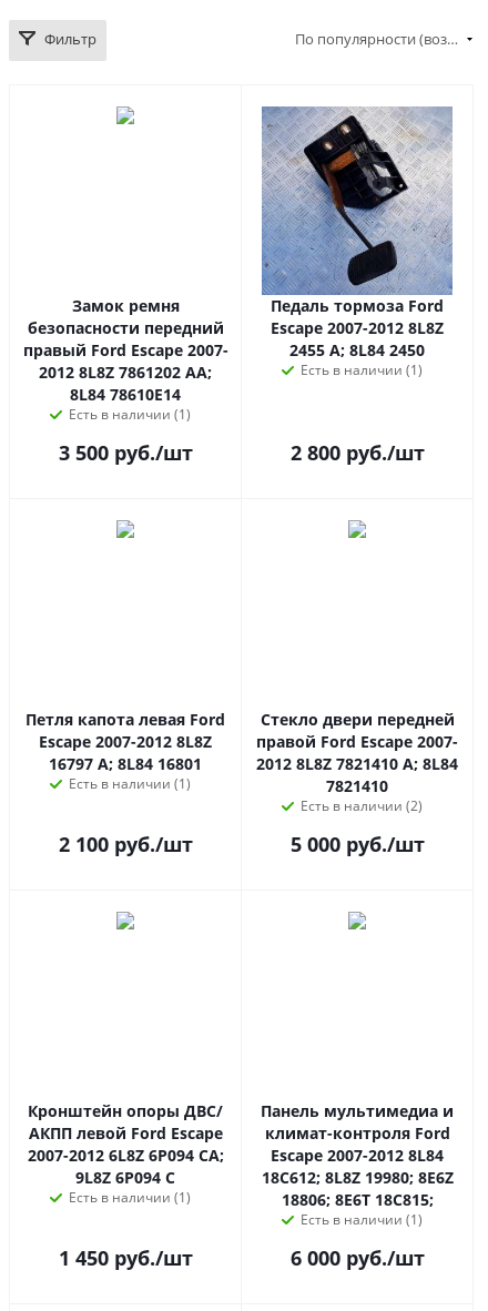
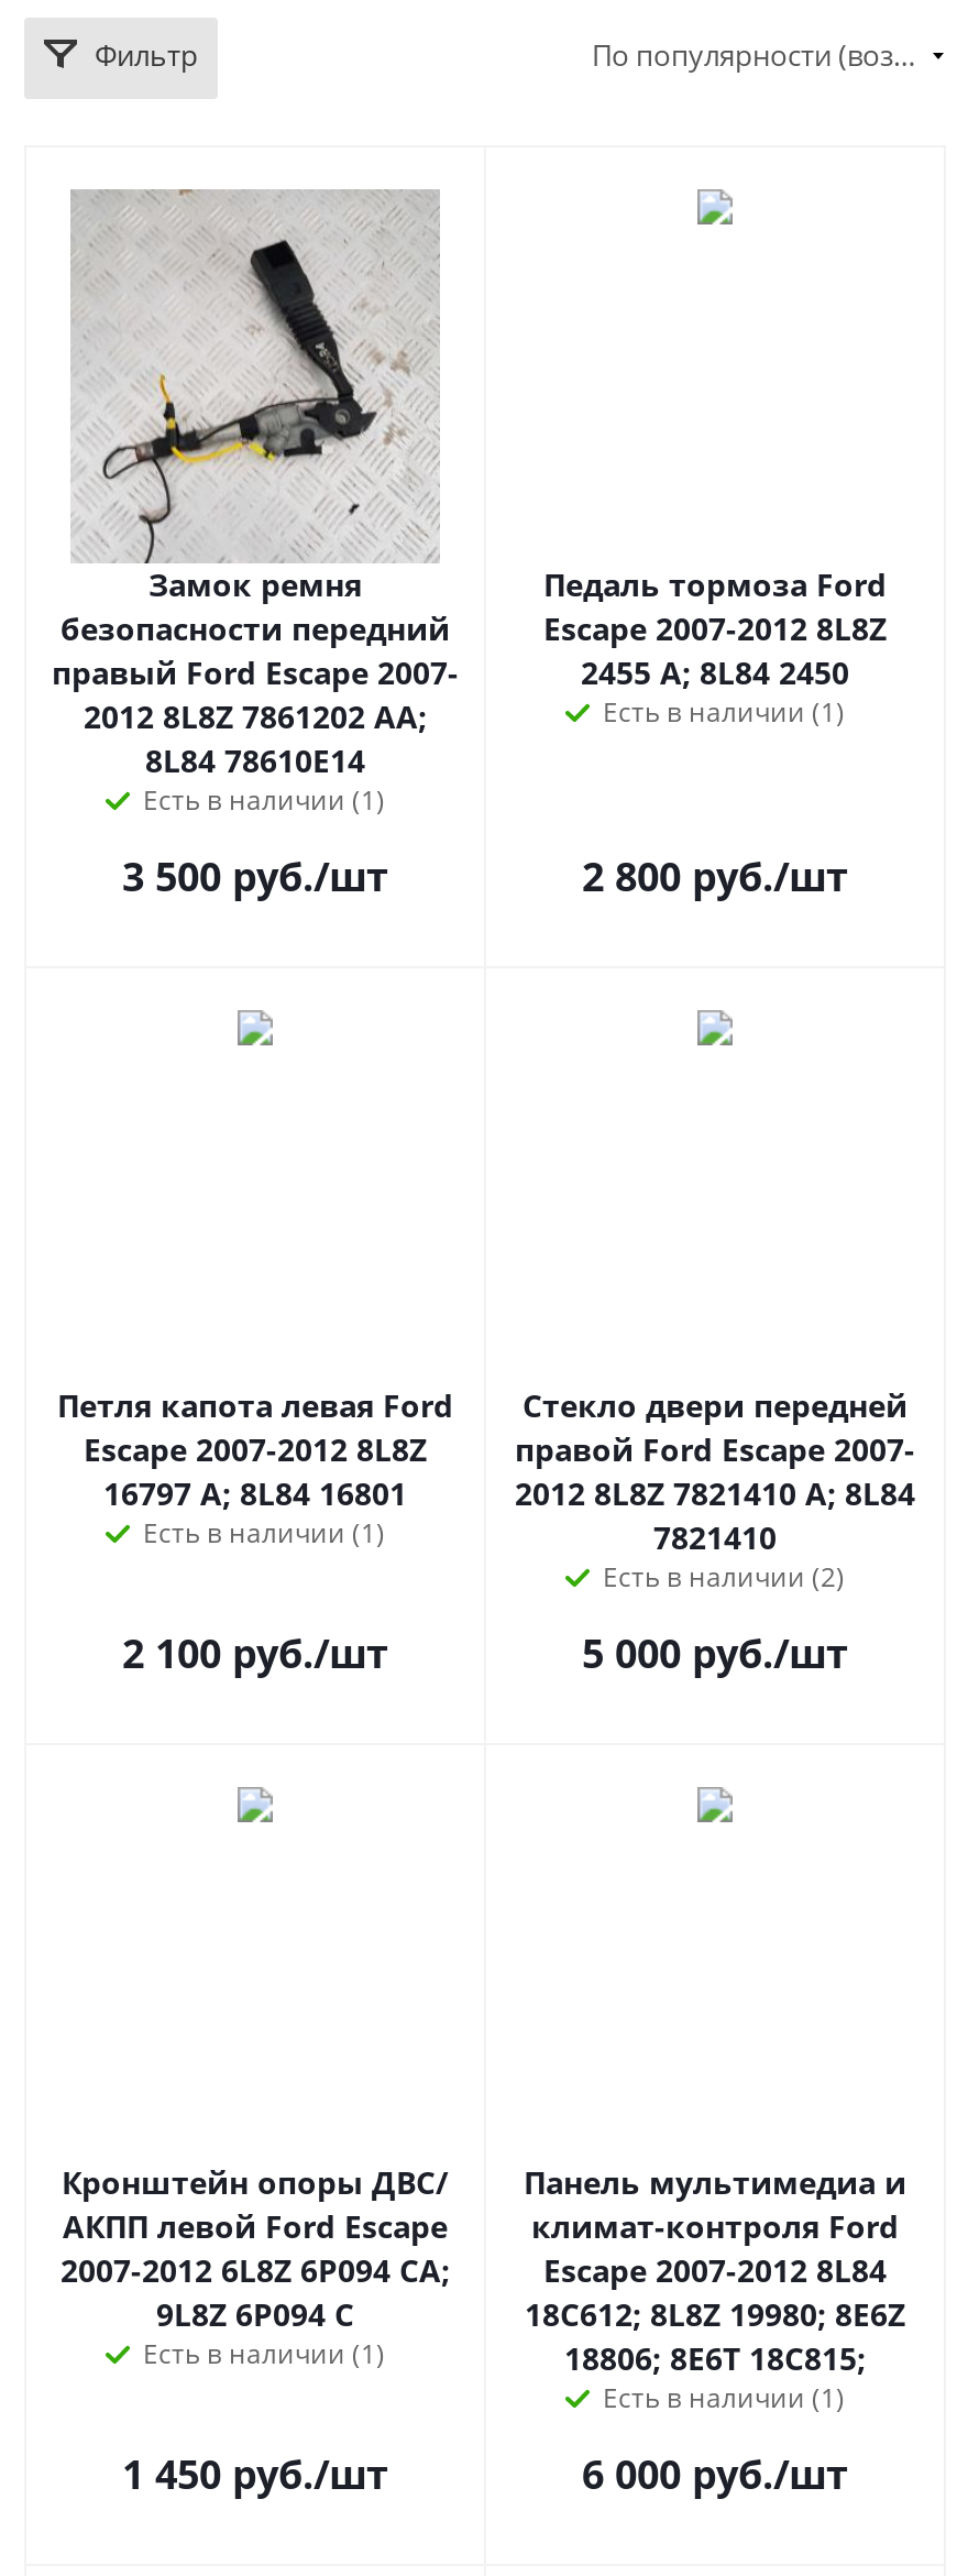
+ [image]

- [image]
